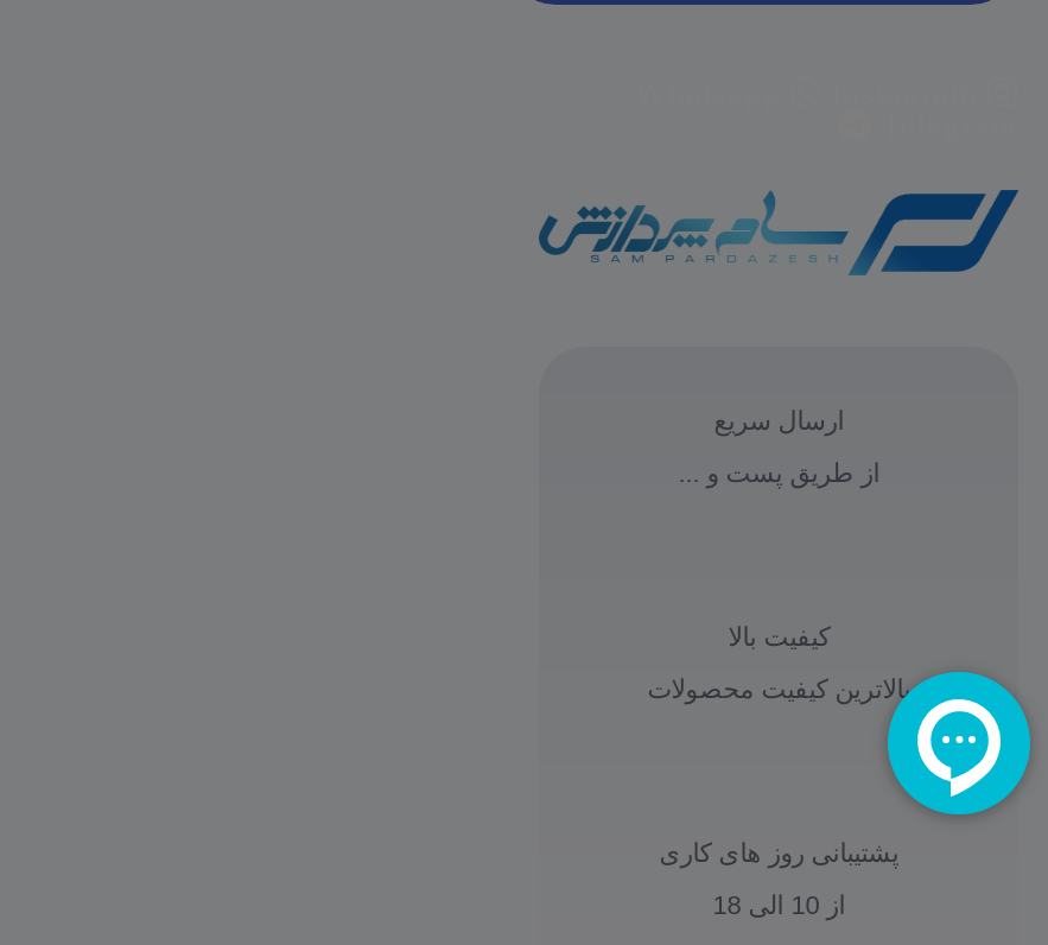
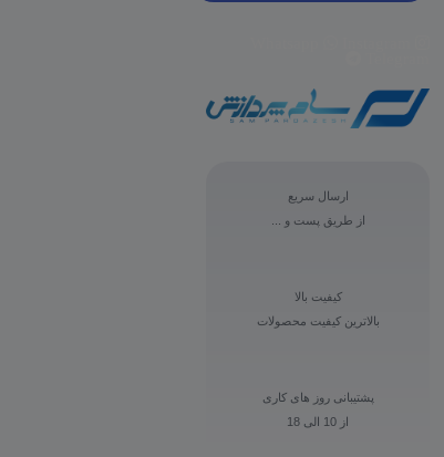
- [image]
